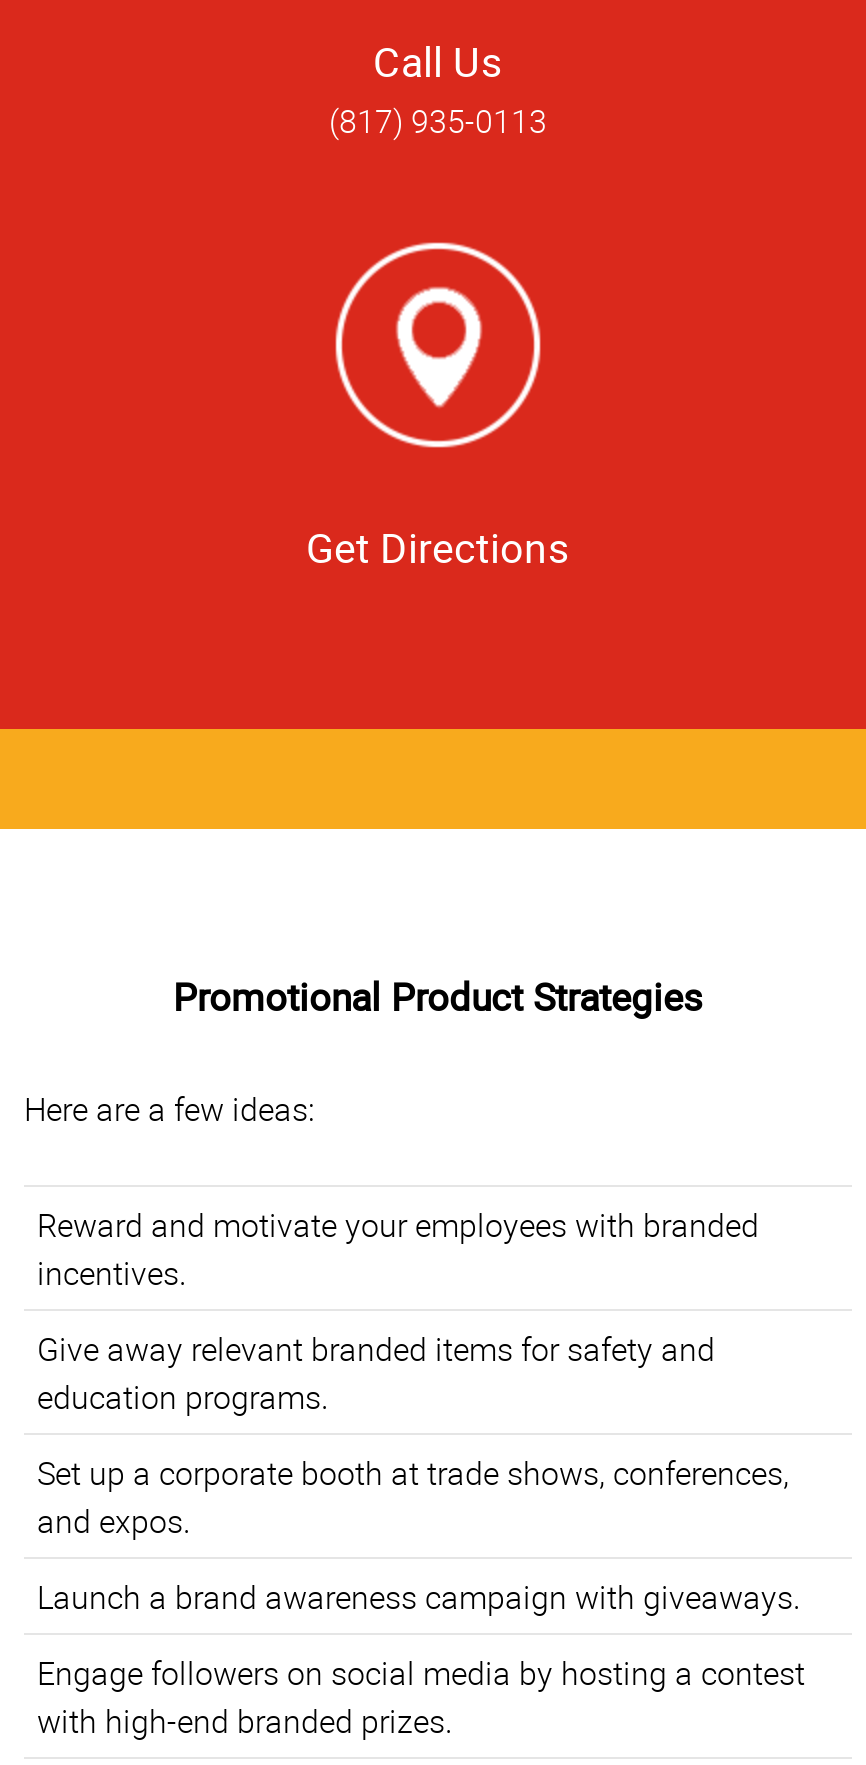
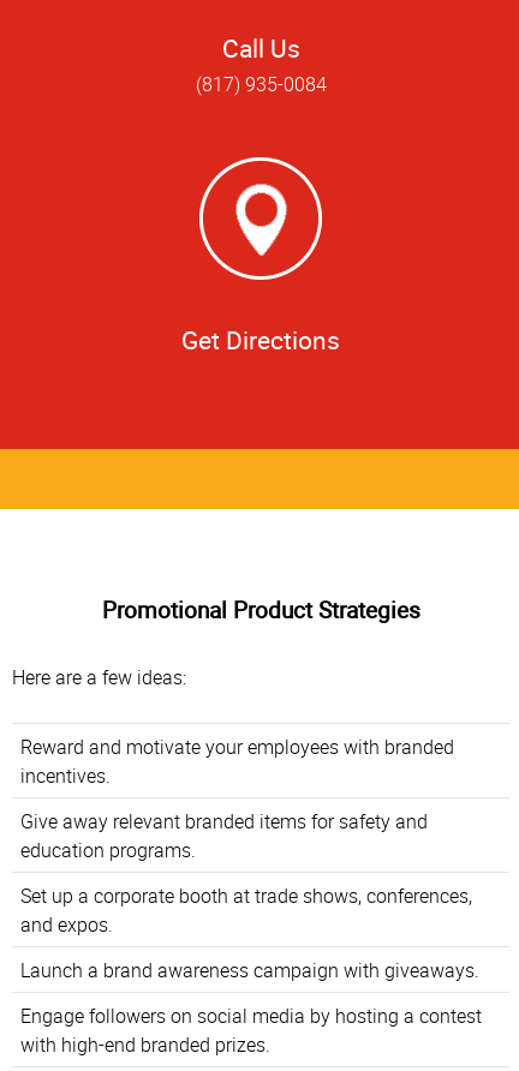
- (817) 935-0113
+ (817) 935-0084
